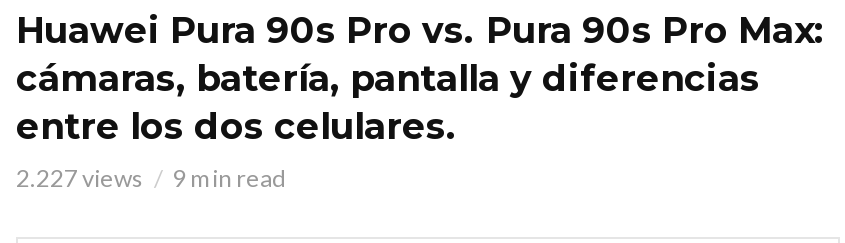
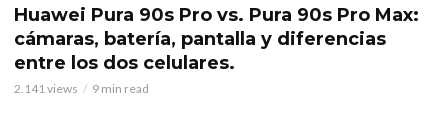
- 2.227 views 9 min read
+ 2.141 views 9 min read
